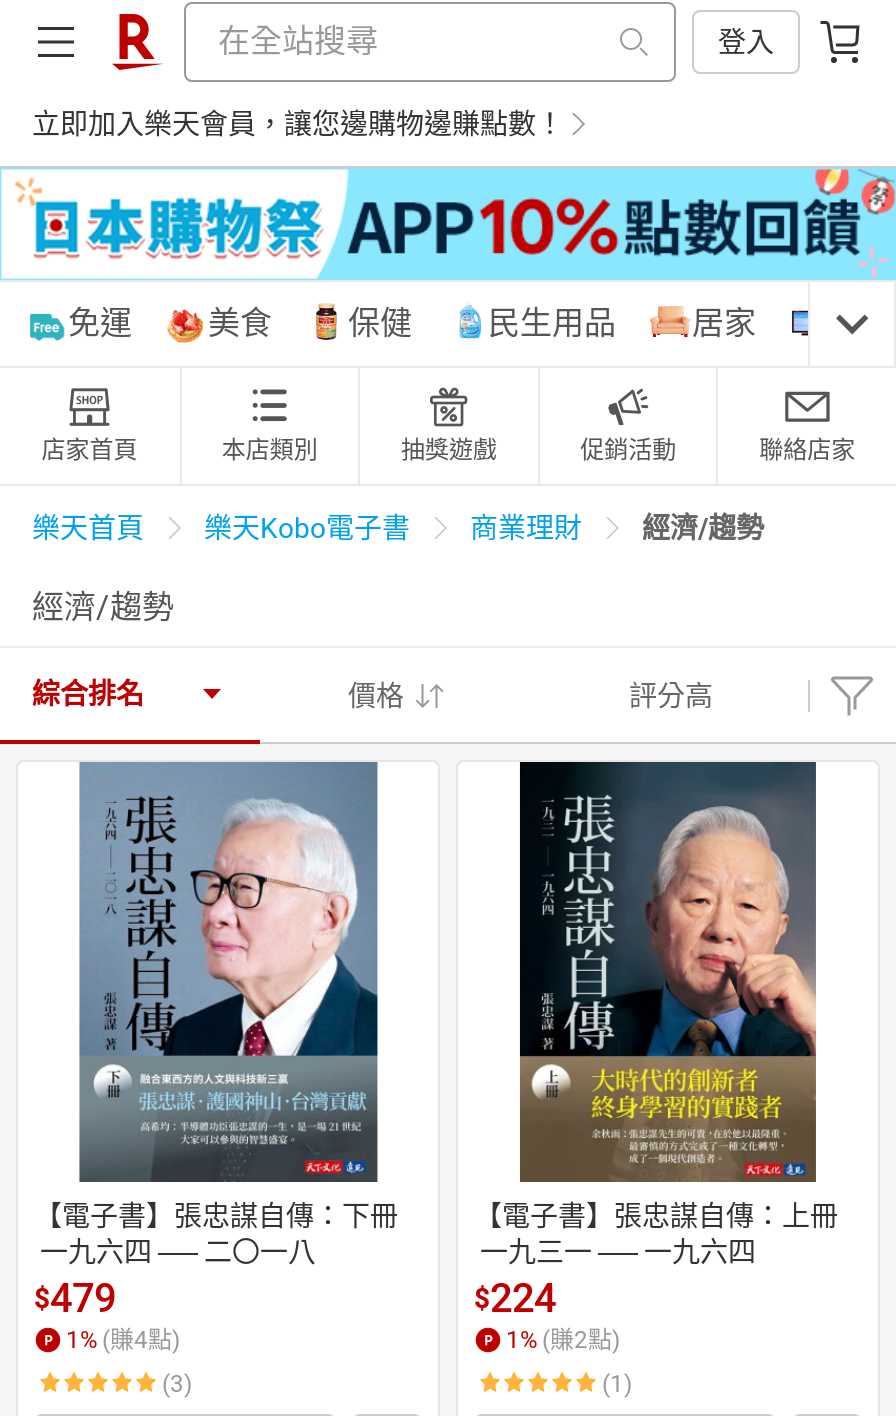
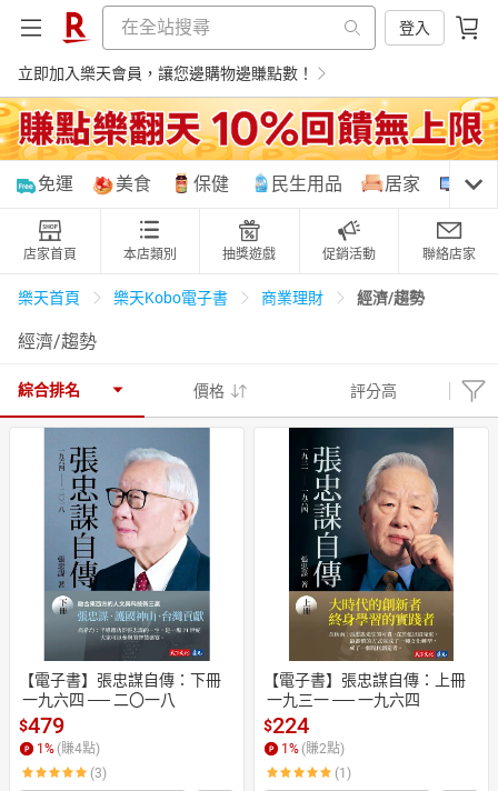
- [image]
+ [image]
